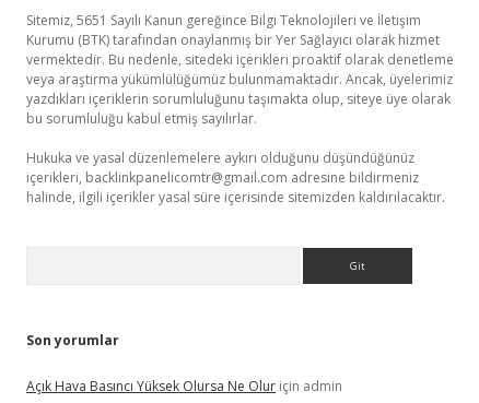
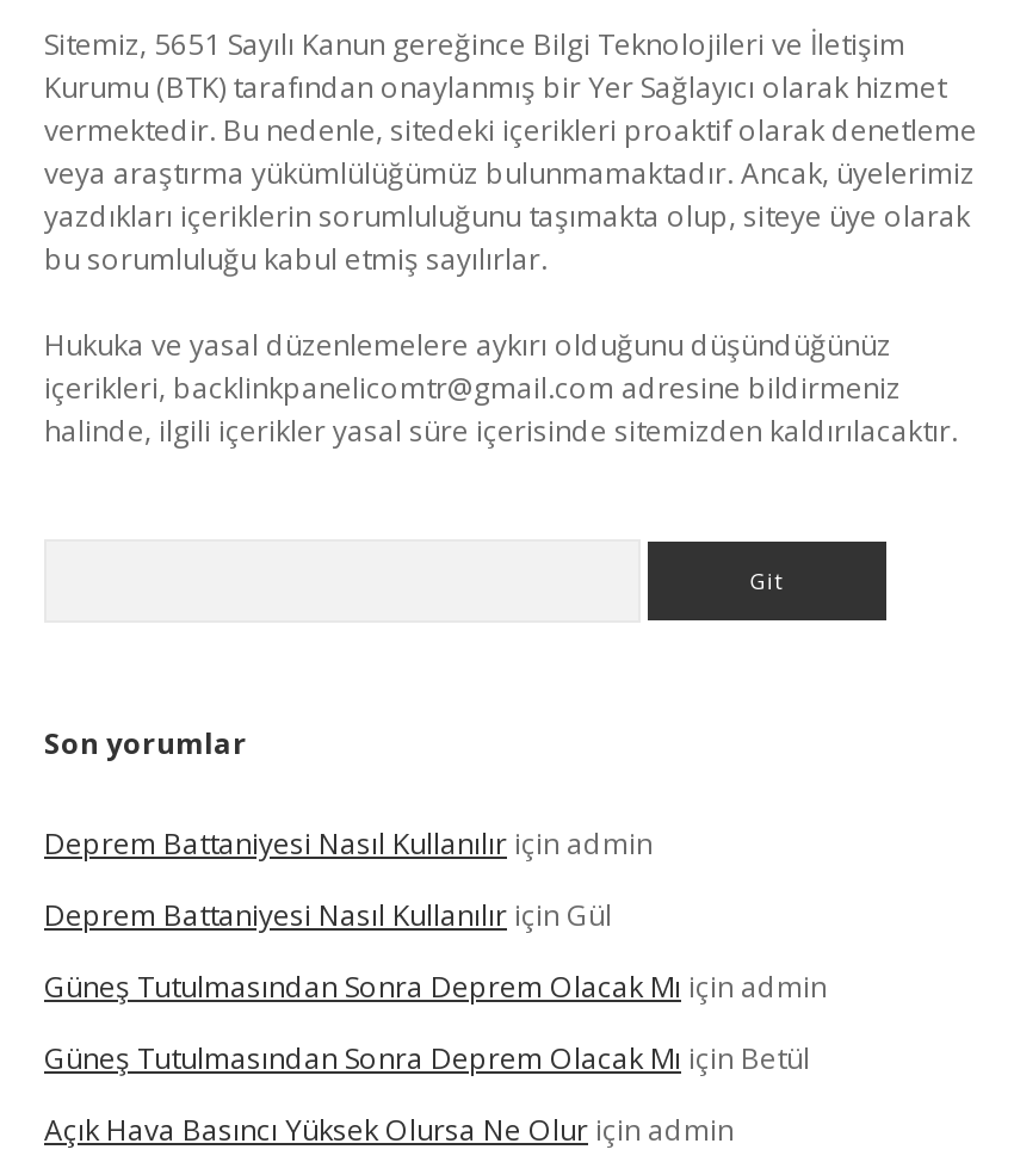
+ Deprem Battaniyesi Nasıl Kullanılır için admin
+ Deprem Battaniyesi Nasıl Kullanılır için Gül
+ Güneş Tutulmasından Sonra Deprem Olacak Mı için admin
+ Güneş Tutulmasından Sonra Deprem Olacak Mı için Betül
